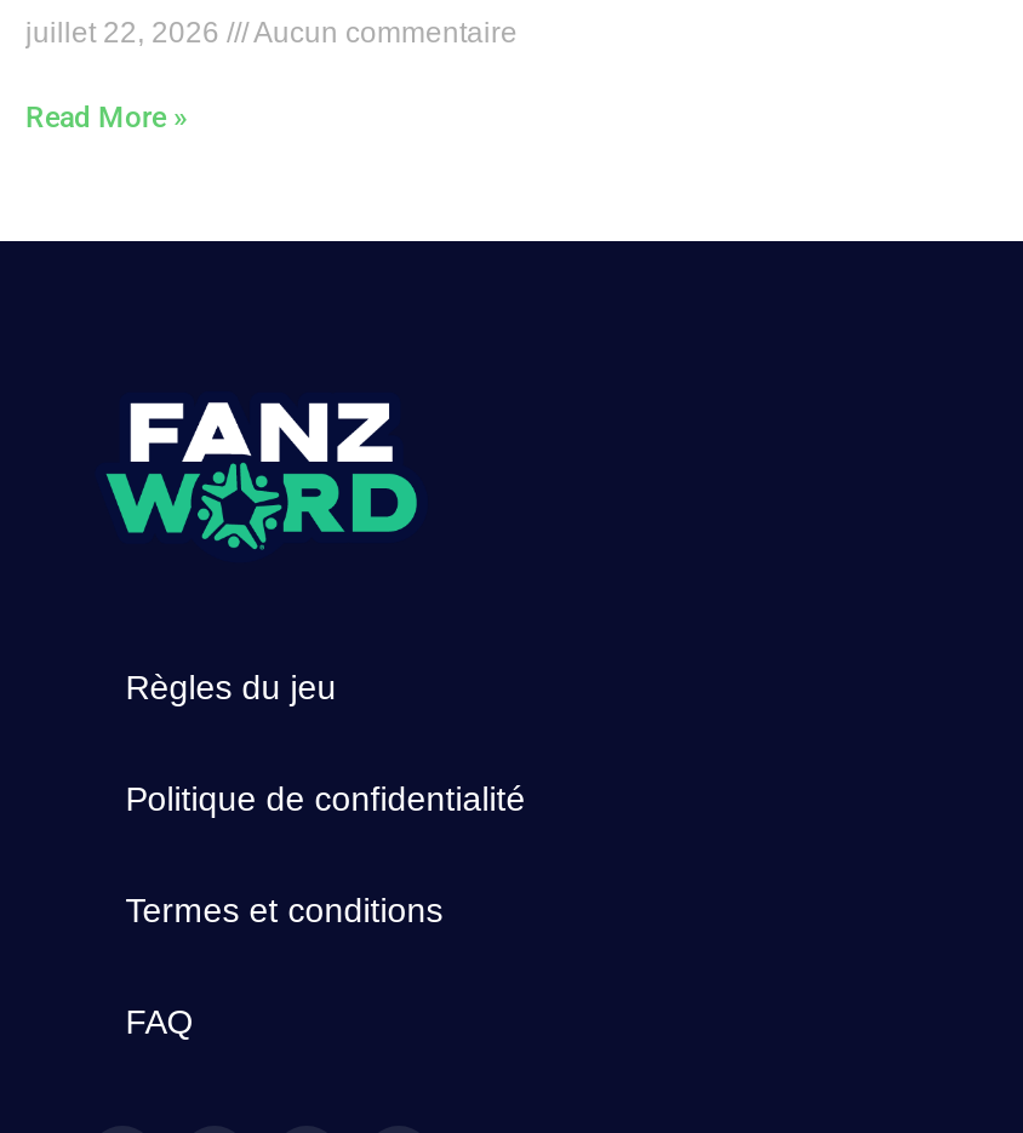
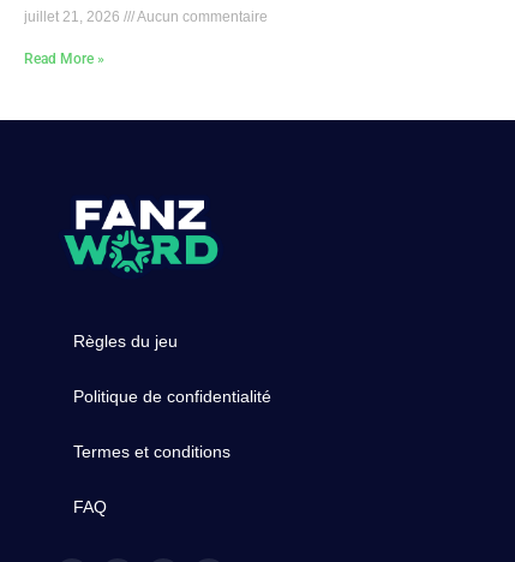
- juillet 22, 2026 Aucun commentaire
+ juillet 21, 2026 Aucun commentaire
